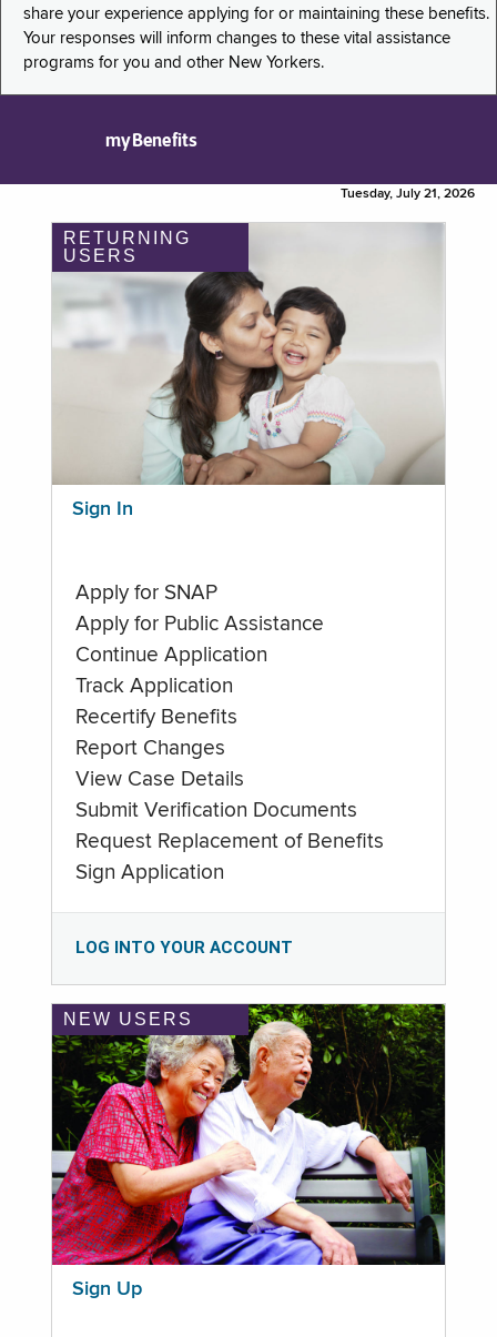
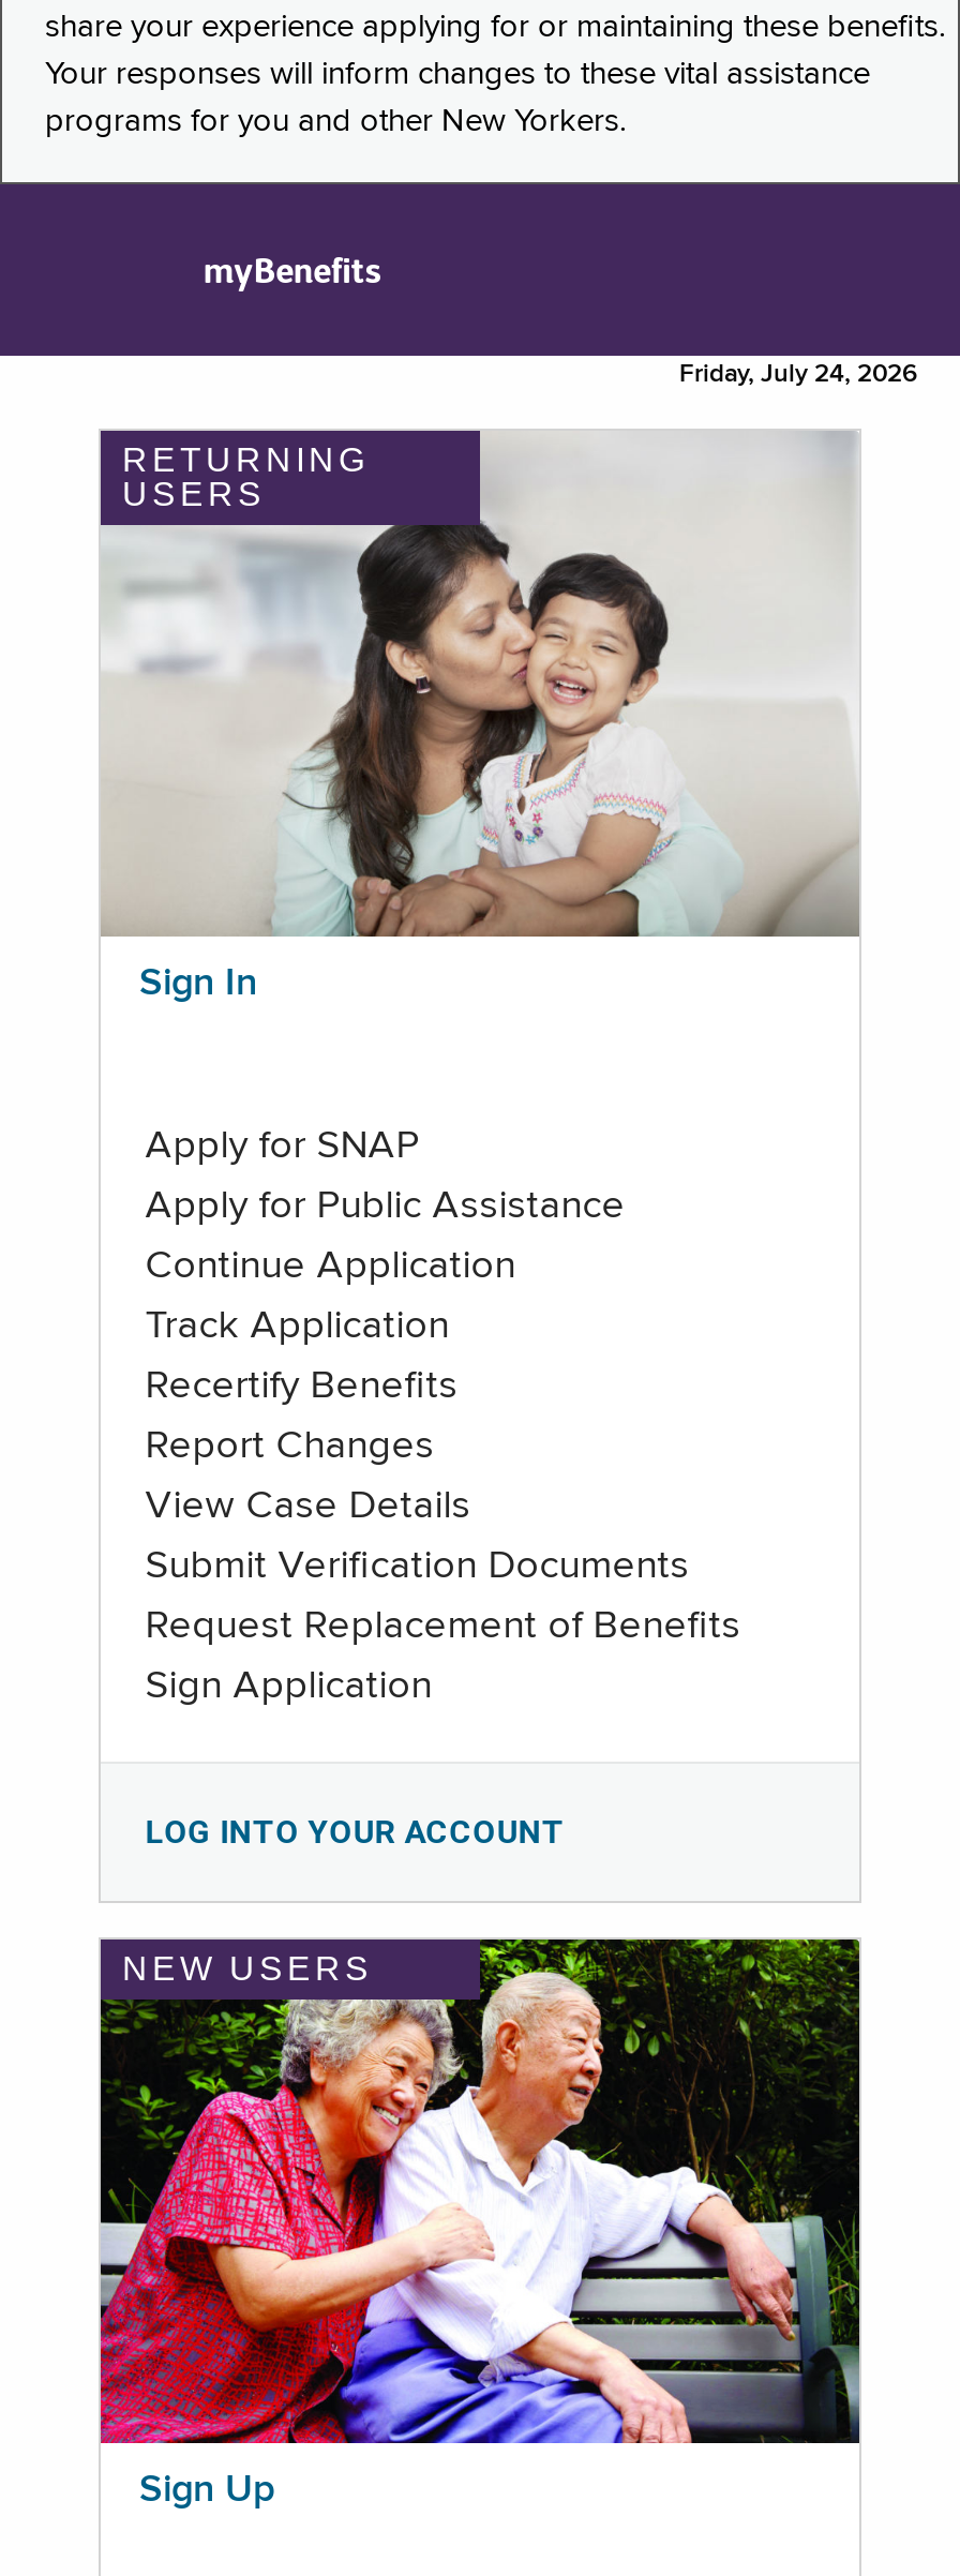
- Tuesday, July 21, 2026
+ Friday, July 24, 2026
